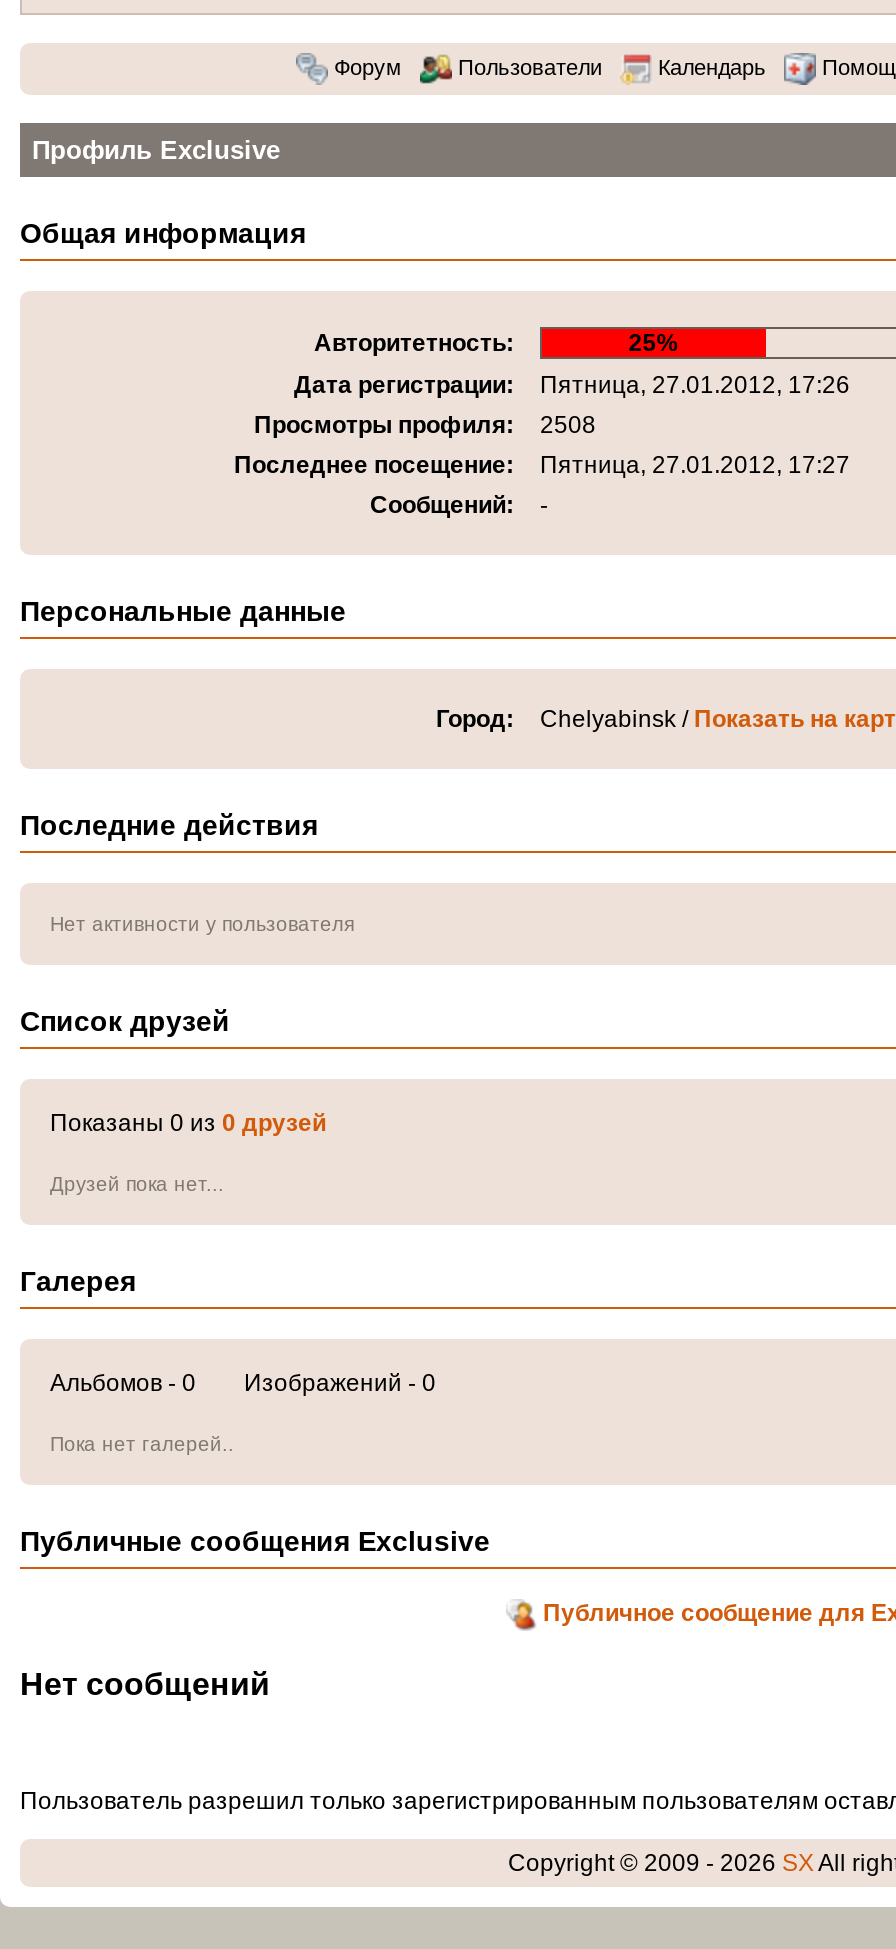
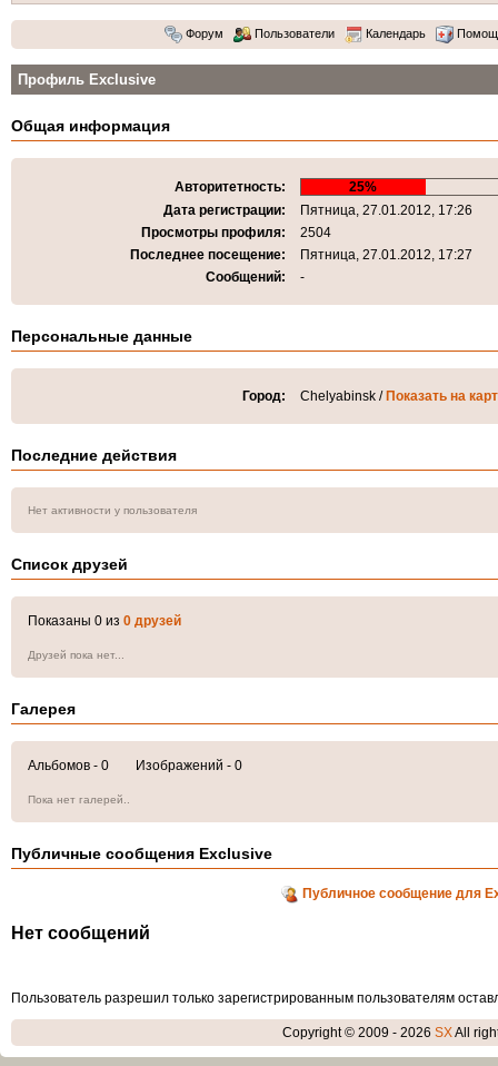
- Просмотры профиля: 2508
+ Просмотры профиля: 2504
